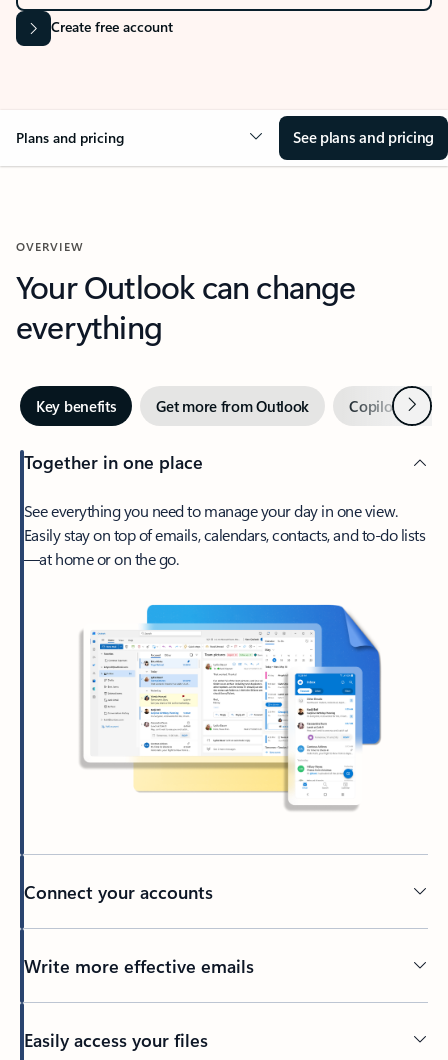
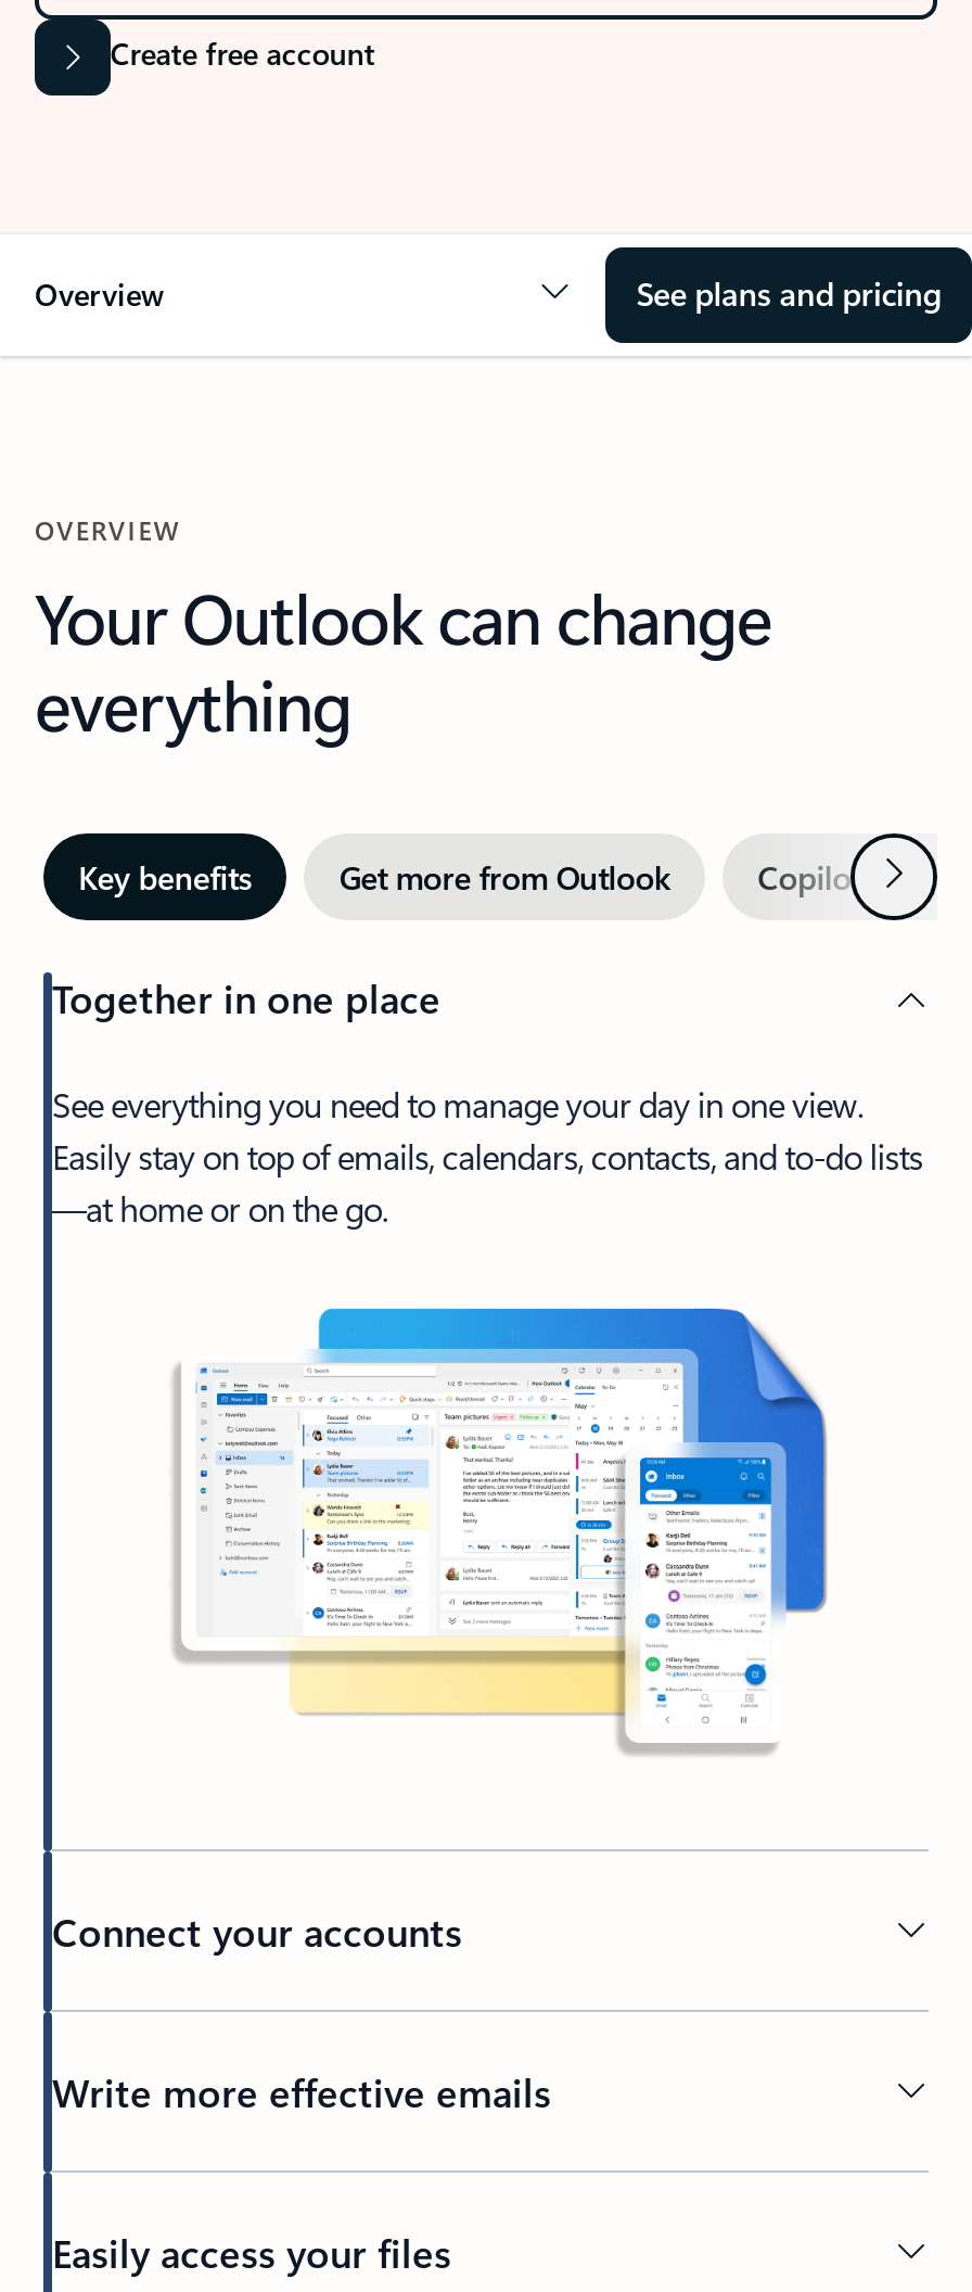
- Plans and pricing
+ Overview
